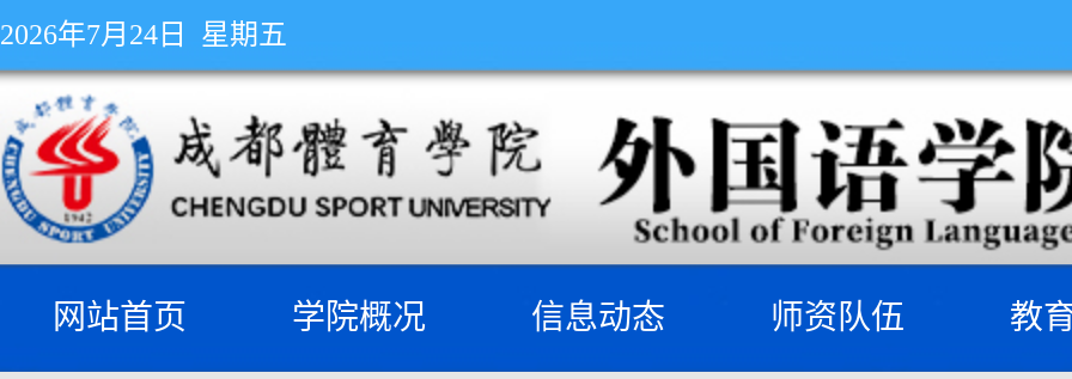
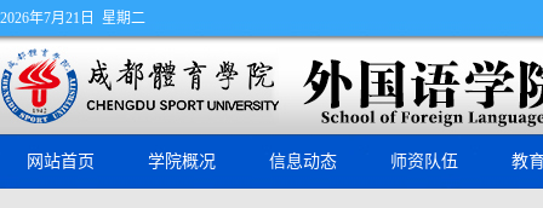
- 2026年7月24日 星期五
+ 2026年7月21日 星期二
